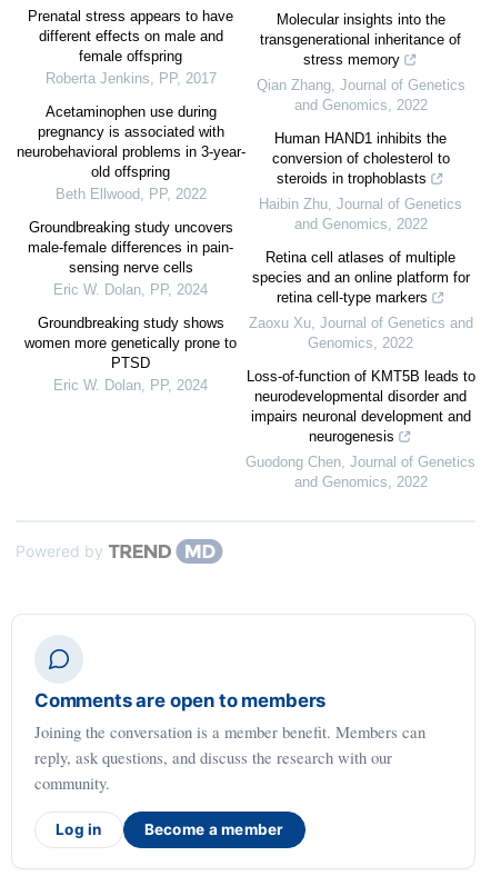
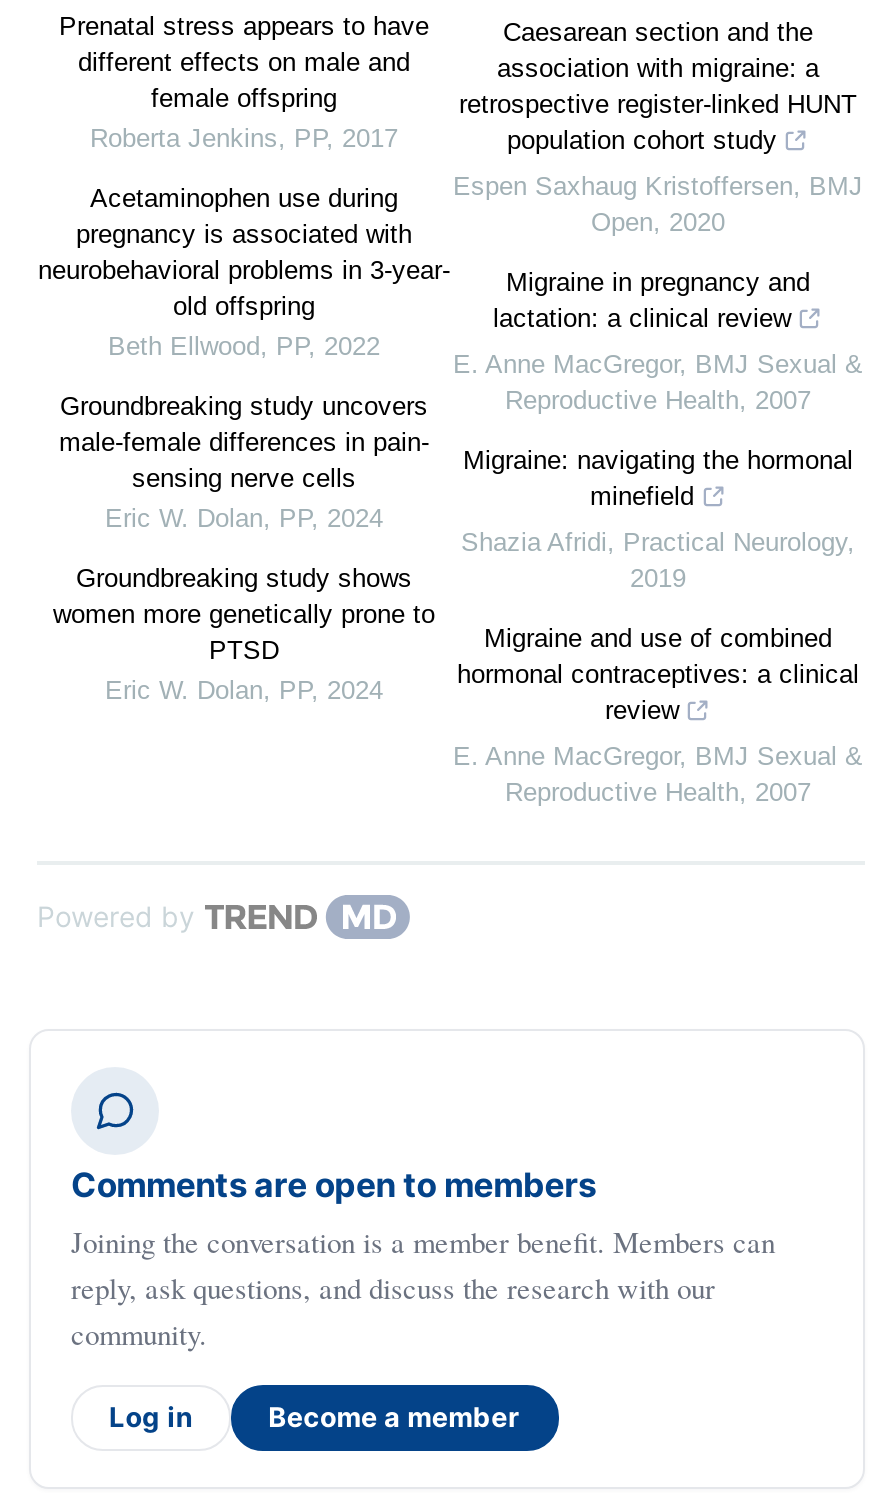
- Molecular insights into the
- transgenerational inheritance of
- stress memory
+ Caesarean section and the
+ association with migraine: a
+ retrospective register-linked HUNT
+ population cohort study

- Qian Zhang, Journal of Genetics
- and Genomics, 2022
+ Espen Saxhaug Kristoffersen, BMJ
+ Open, 2020

- Human HAND1 inhibits the
- conversion of cholesterol to
- steroids in trophoblasts
+ Migraine in pregnancy and
+ lactation: a clinical review

- Haibin Zhu, Journal of Genetics
- and Genomics, 2022
+ E. Anne MacGregor, BMJ Sexual &
+ Reproductive Health, 2007

- Retina cell atlases of multiple
- species and an online platform for
- retina cell-type markers
+ Migraine: navigating the hormonal
+ minefield

- Zaoxu Xu, Journal of Genetics and
- Genomics, 2022
+ Shazia Afridi, Practical Neurology,
+ 2019

- Loss-of-function of KMT5B leads to
- neurodevelopmental disorder and
- impairs neuronal development and
- neurogenesis
+ Migraine and use of combined
+ hormonal contraceptives: a clinical
+ review

- Guodong Chen, Journal of Genetics
- and Genomics, 2022
+ E. Anne MacGregor, BMJ Sexual &
+ Reproductive Health, 2007
